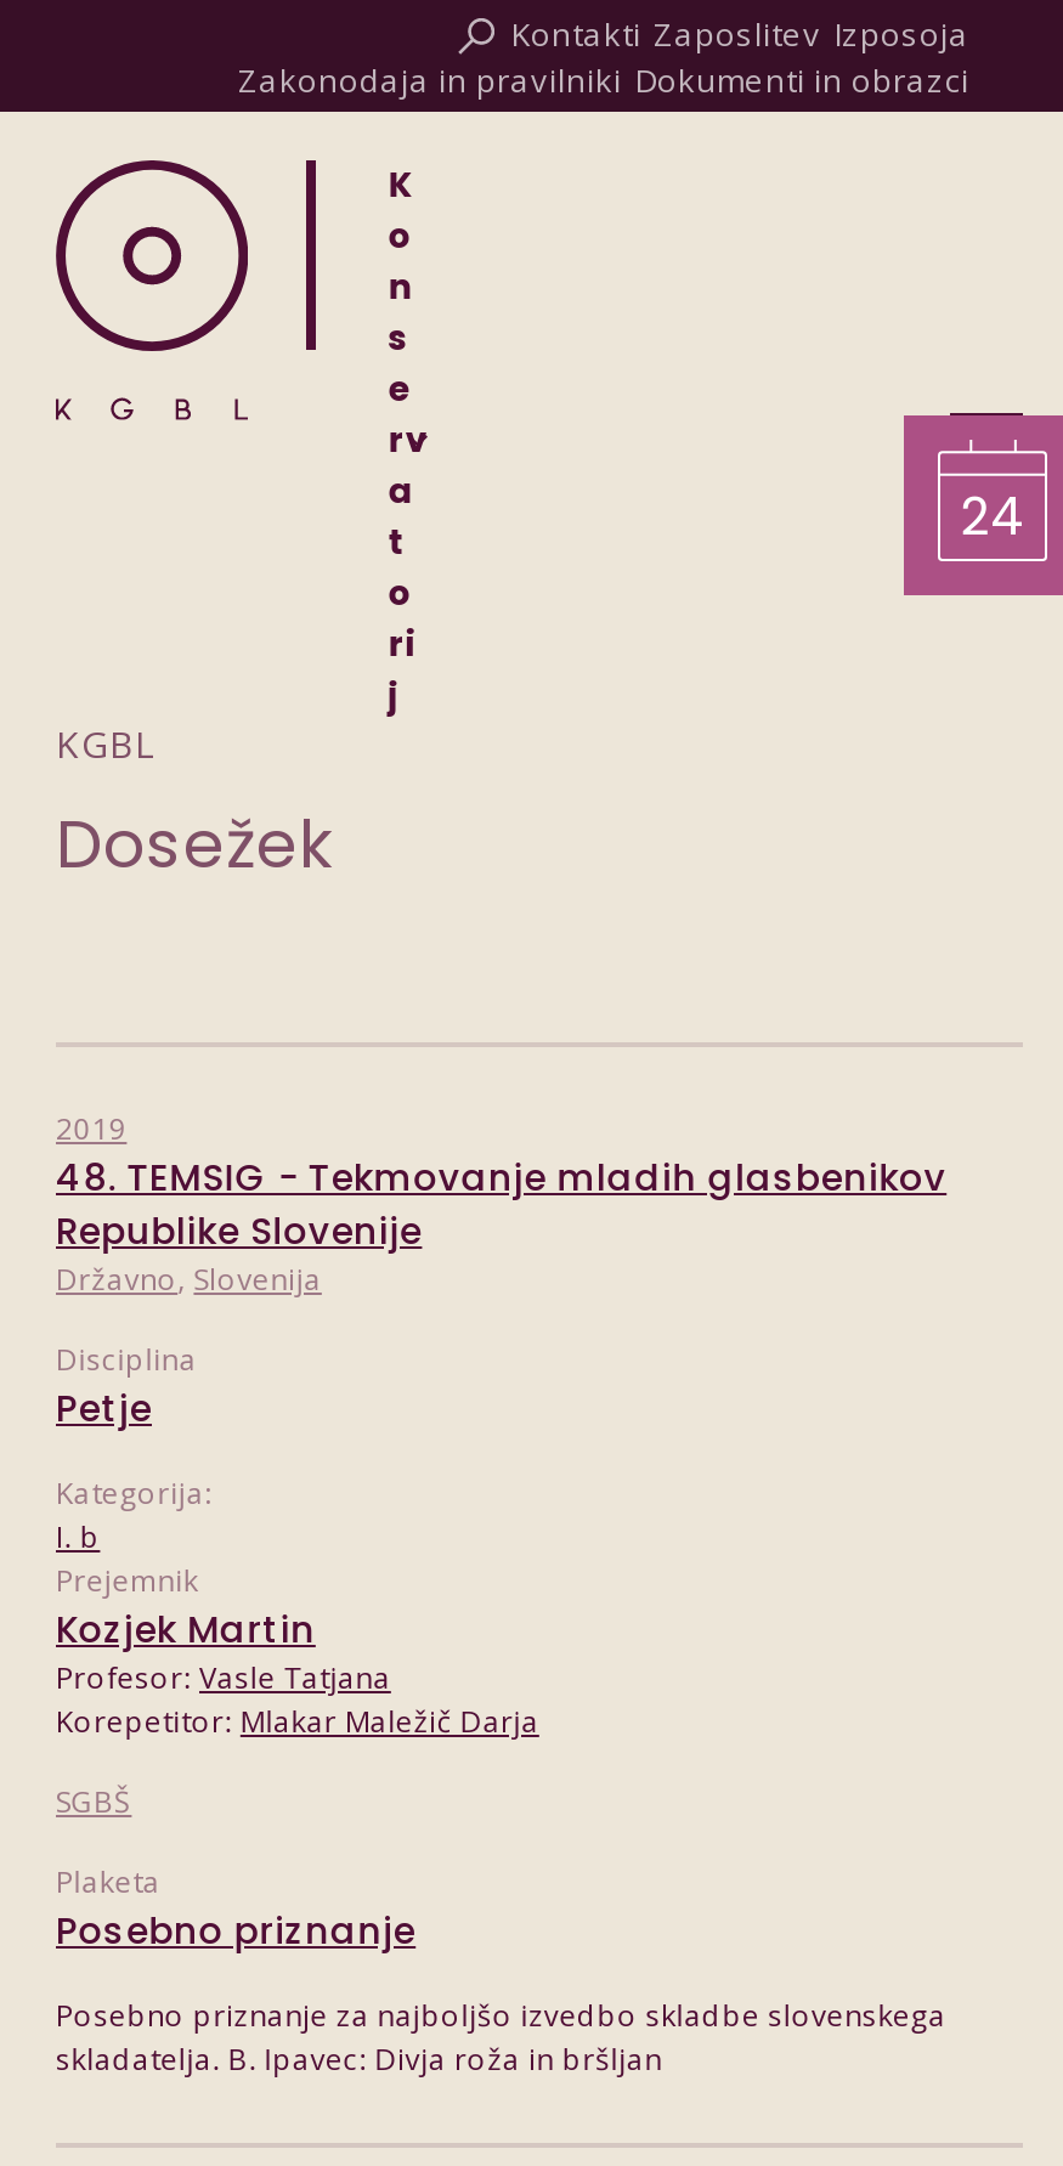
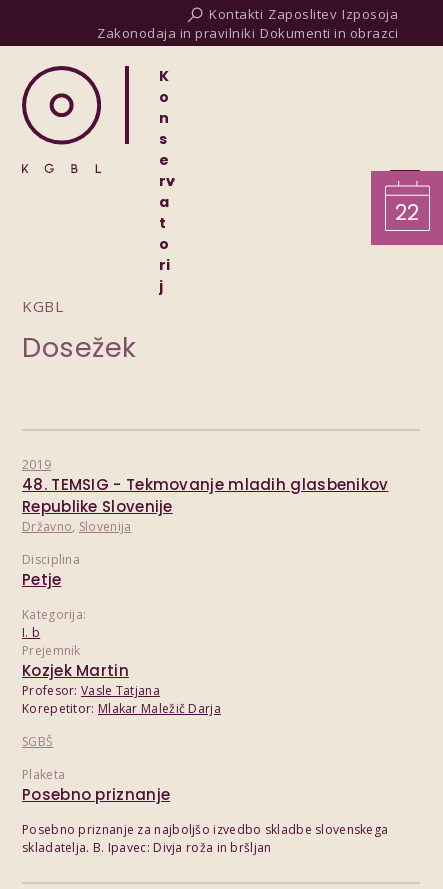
- 24
+ 22
